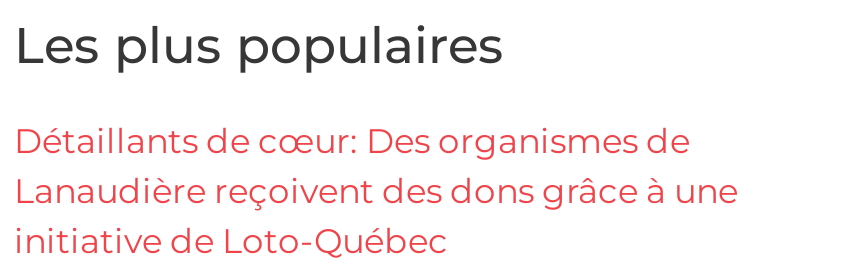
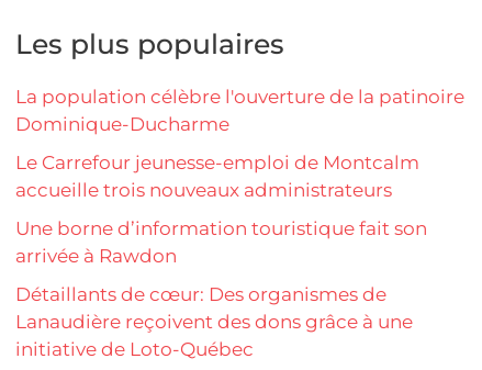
+ La population célèbre l'ouverture de la patinoire
+ Dominique-Ducharme
+ Le Carrefour jeunesse-emploi de Montcalm
+ accueille trois nouveaux administrateurs
+ Une borne d’information touristique fait son
+ arrivée à Rawdon
